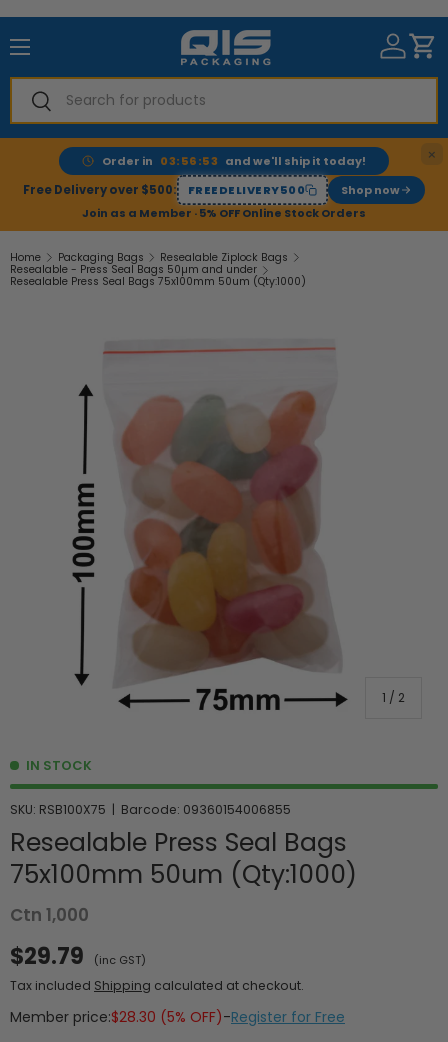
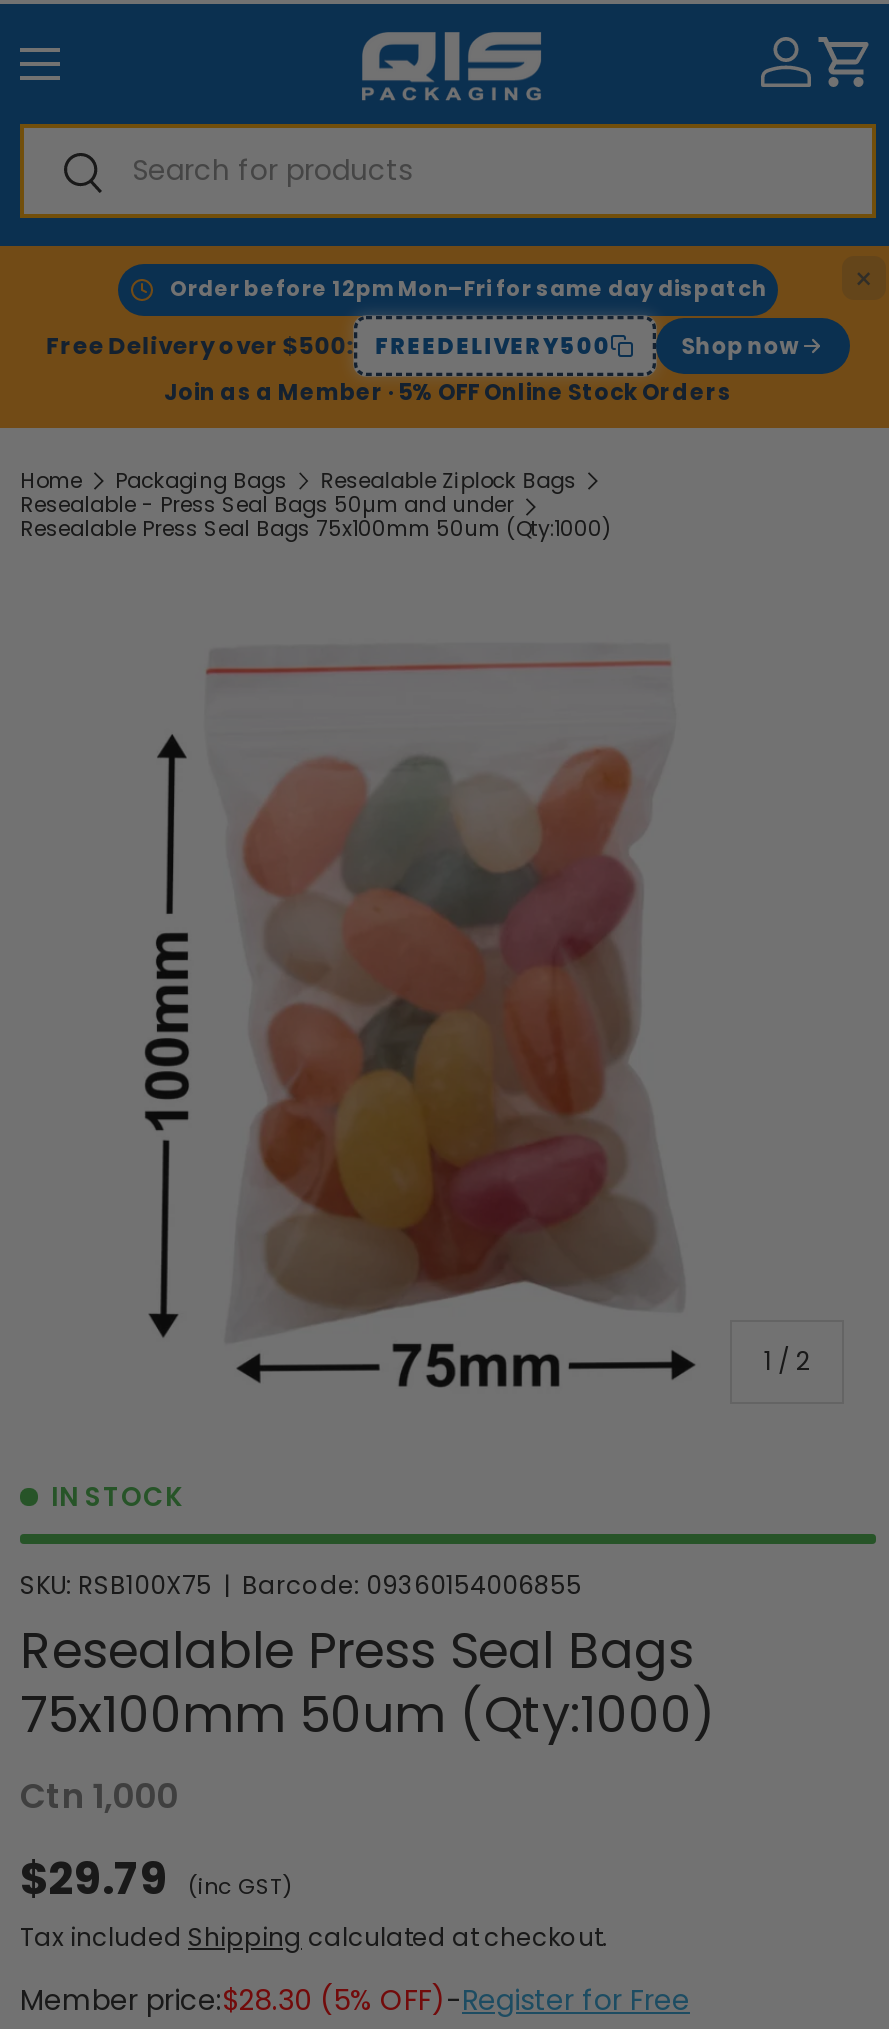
- Order in 03:56:53 and we'll ship it today!
+ Order before 12pm Mon–Fri for same day dispatch
